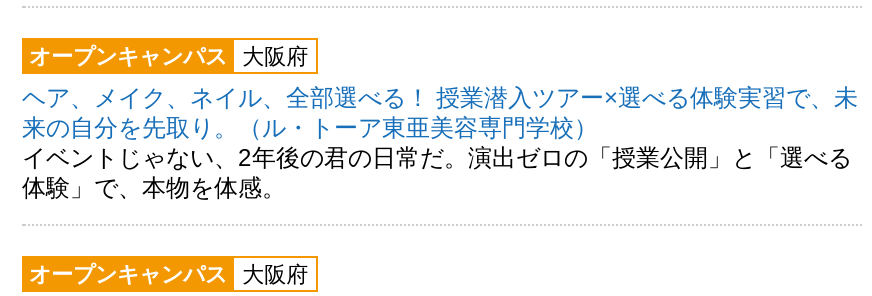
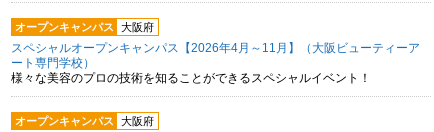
- ヘア、メイク、ネイル、全部選べる！ 授業潜入ツアー×選べる体験実習で、未
- 来の自分を先取り。（ル・トーア東亜美容専門学校）
- イベントじゃない、2年後の君の日常だ。演出ゼロの「授業公開」と「選べる
- 体験」で、本物を体感。
+ スペシャルオープンキャンパス【2026年4月～11月】（大阪ビューティーア
+ ート専門学校）
+ 様々な美容のプロの技術を知ることができるスペシャルイベント！
